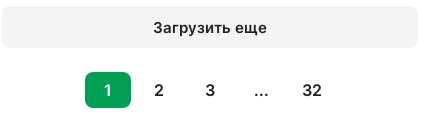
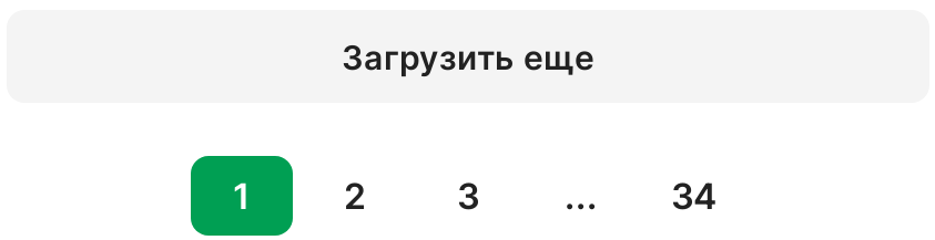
- 32
+ 34
